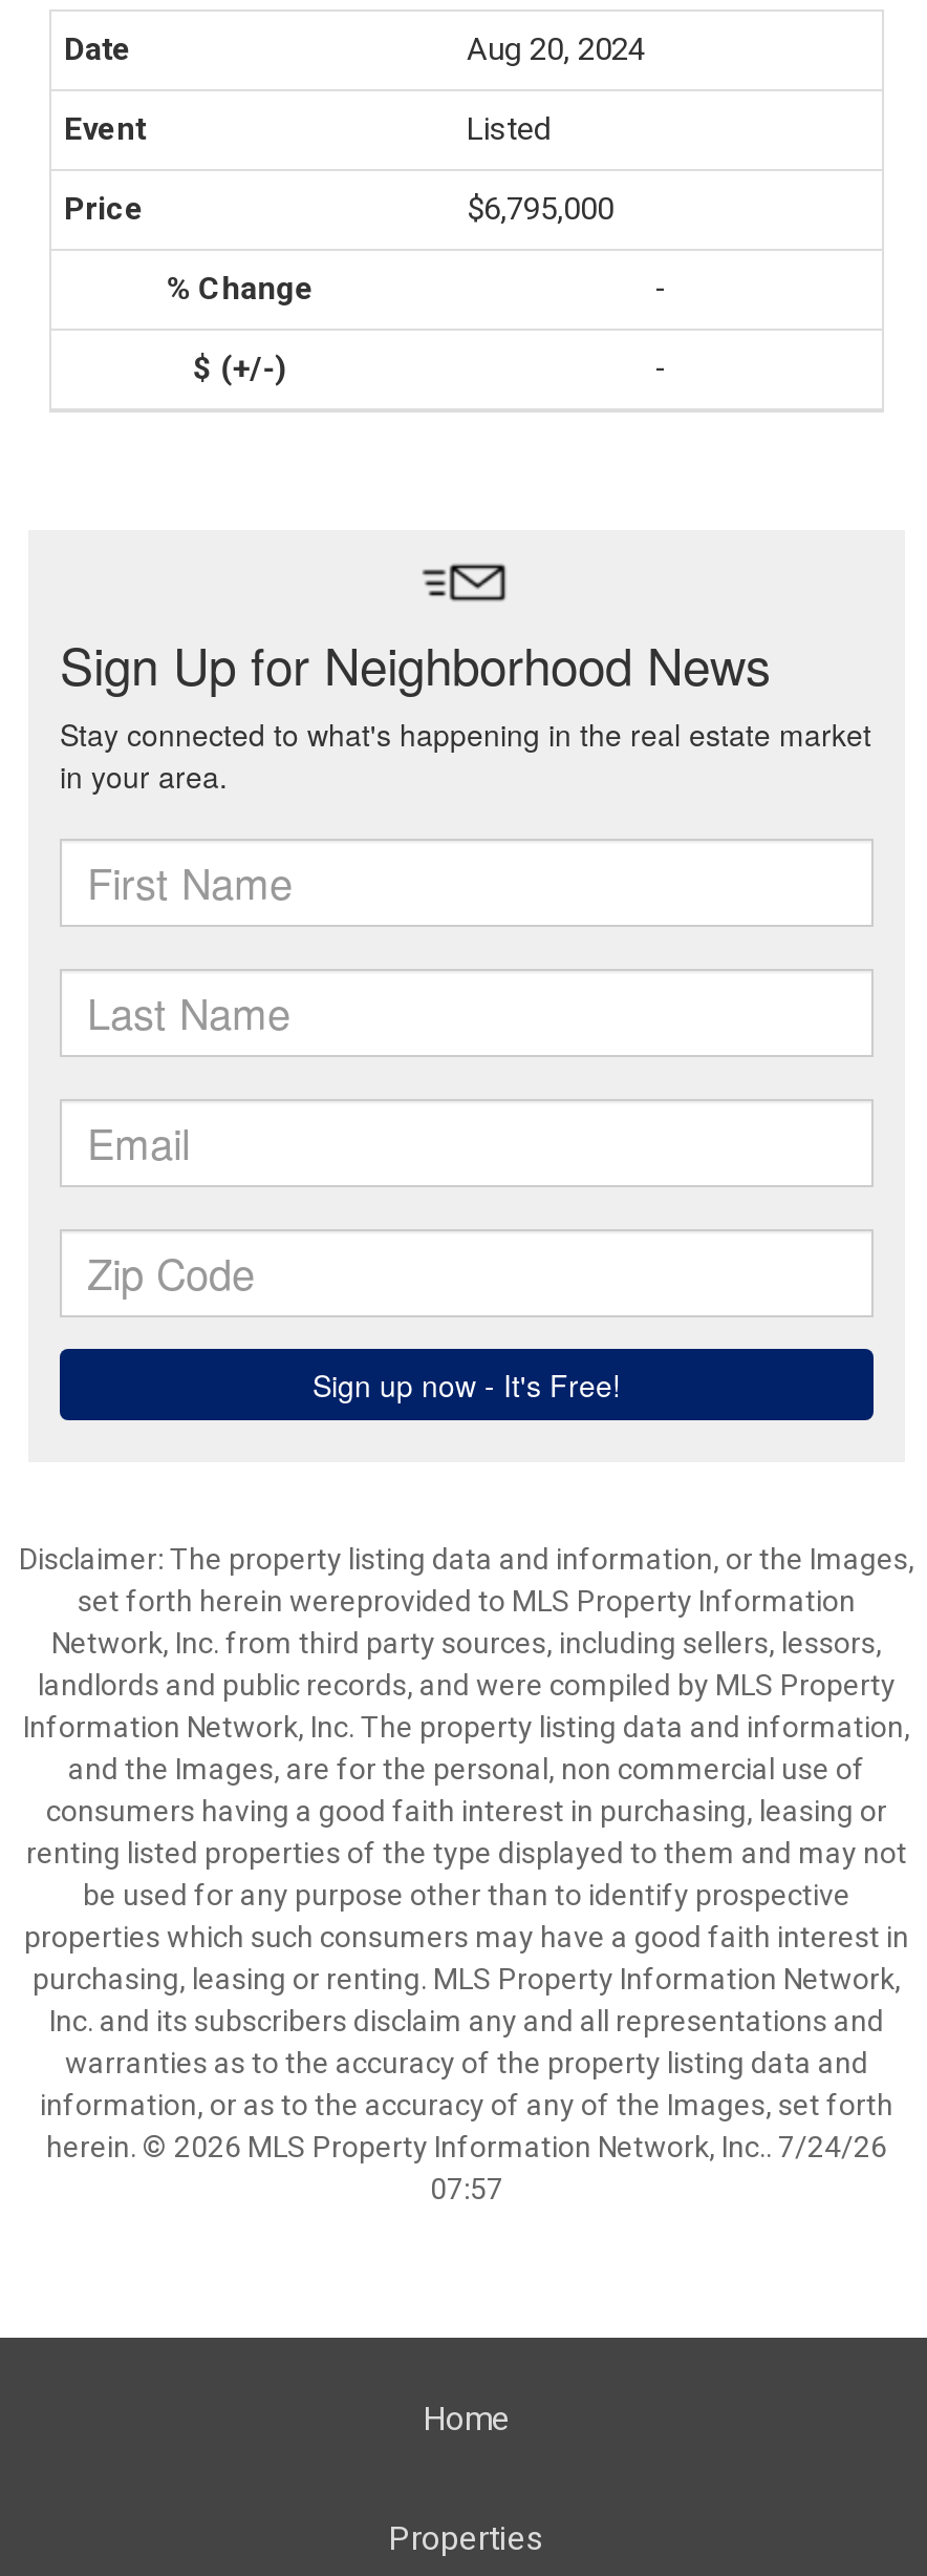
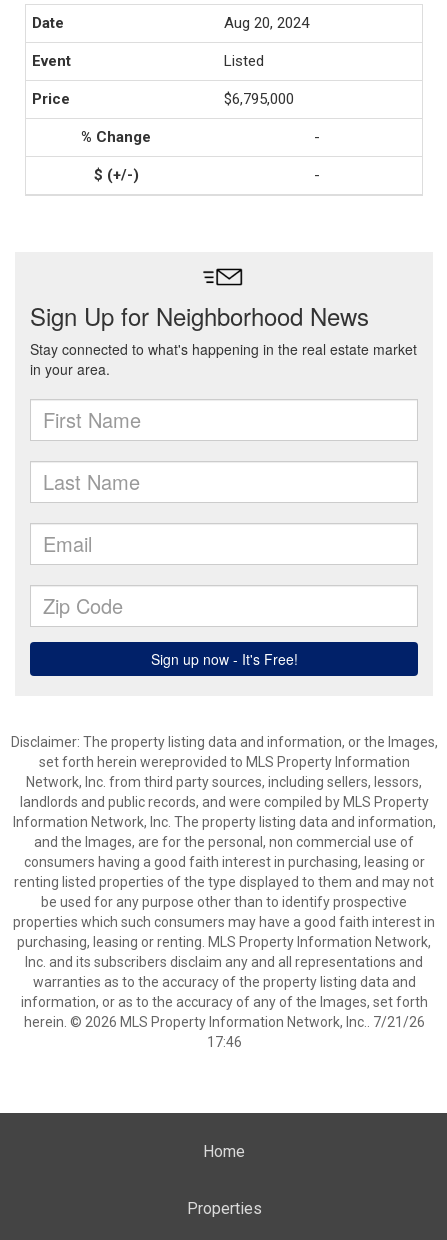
- herein. © 2026 MLS Property Information Network, Inc.. 7/24/26
+ herein. © 2026 MLS Property Information Network, Inc.. 7/21/26

- 07:57
+ 17:46
